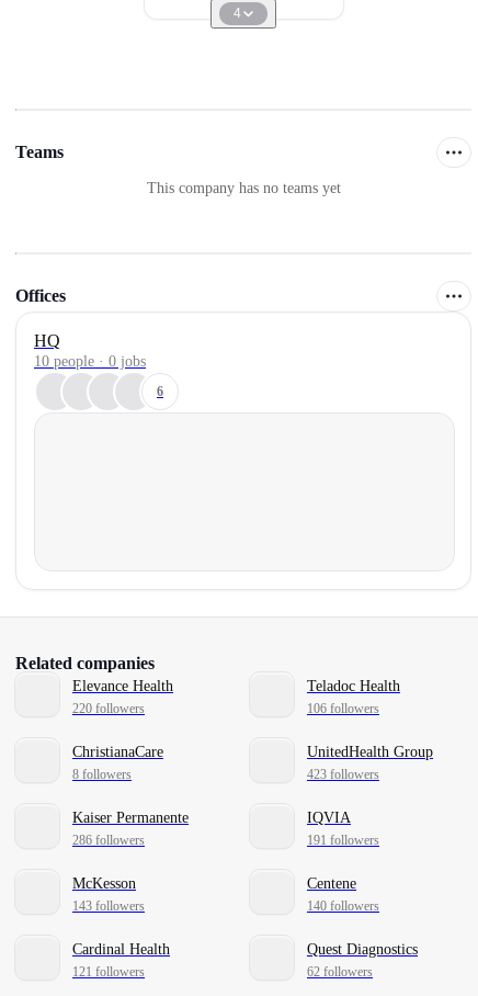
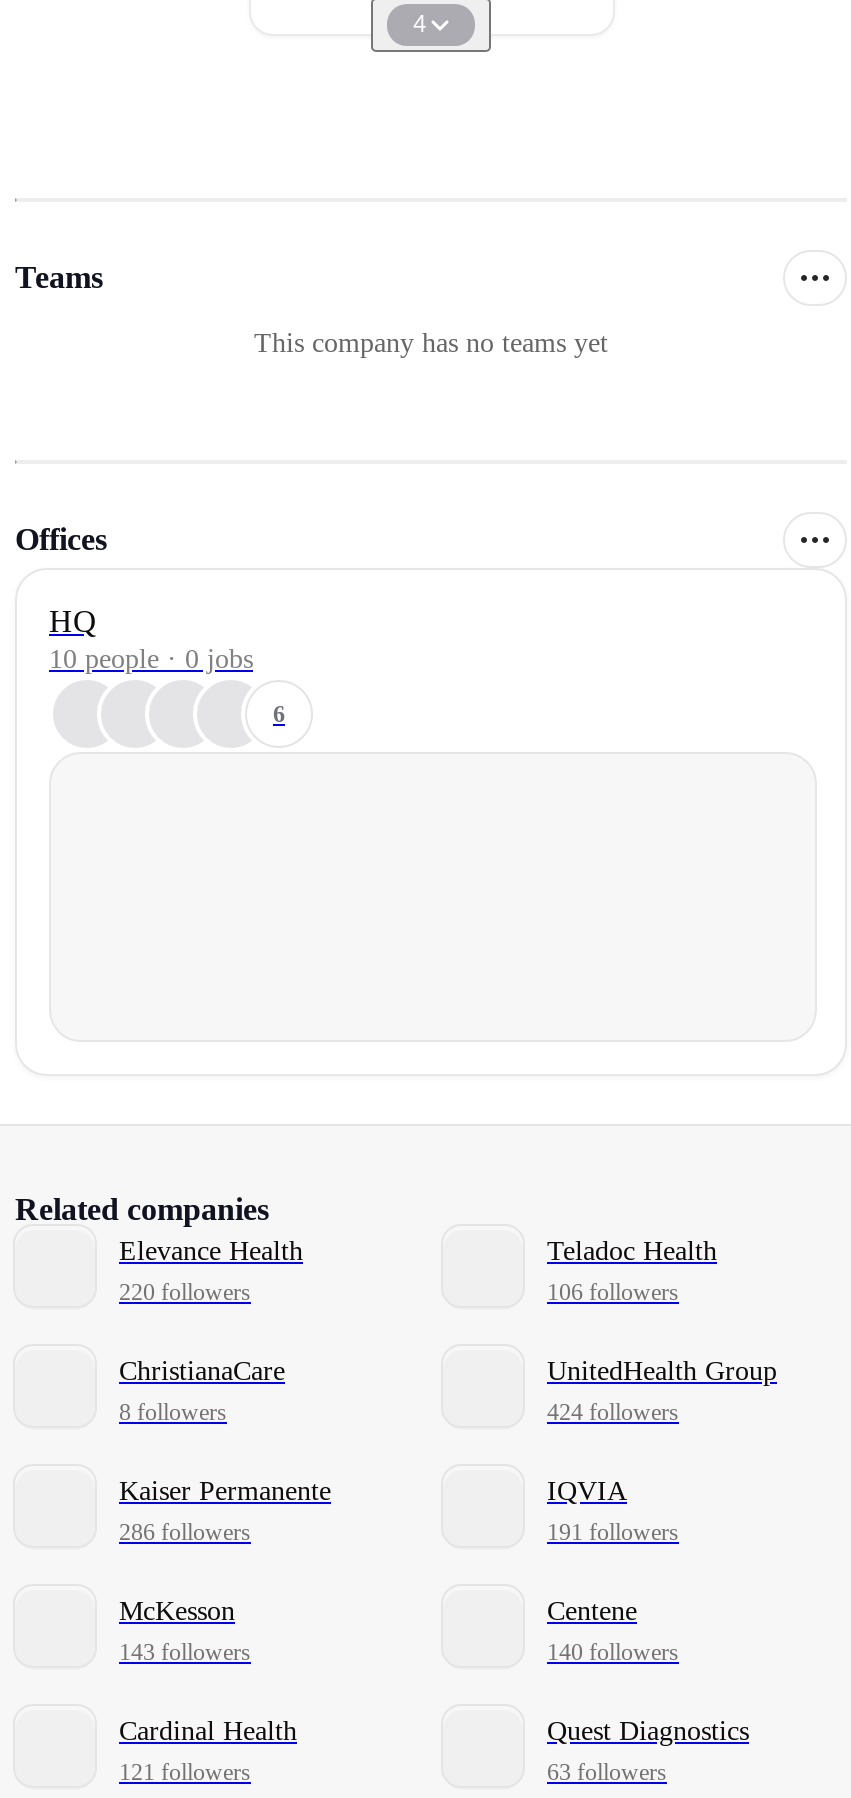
- 423 followers
+ 424 followers

- 62 followers
+ 63 followers
